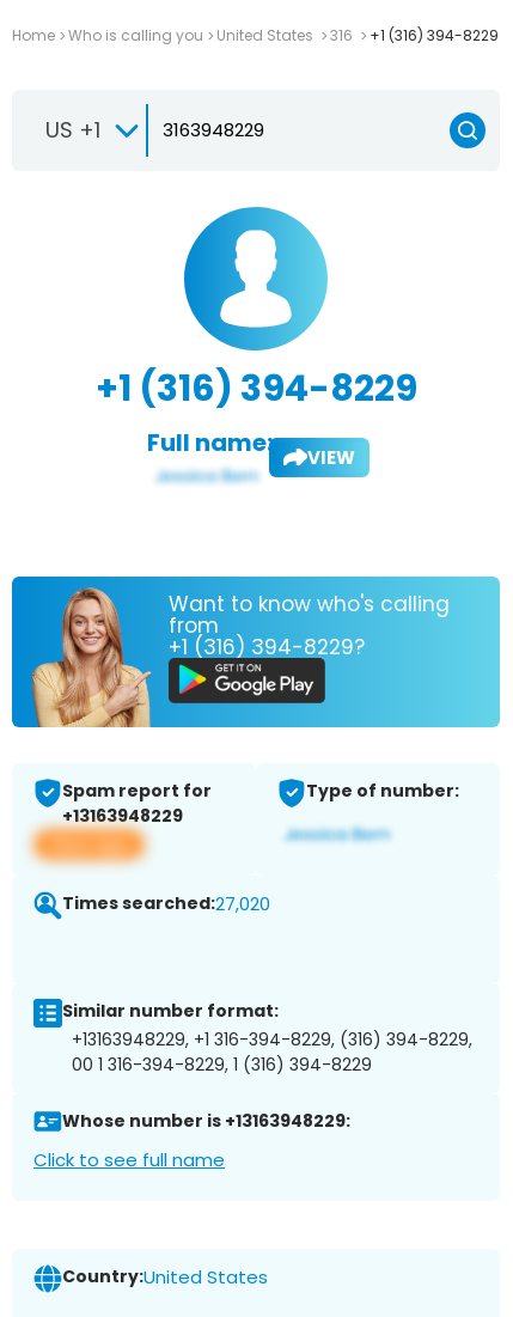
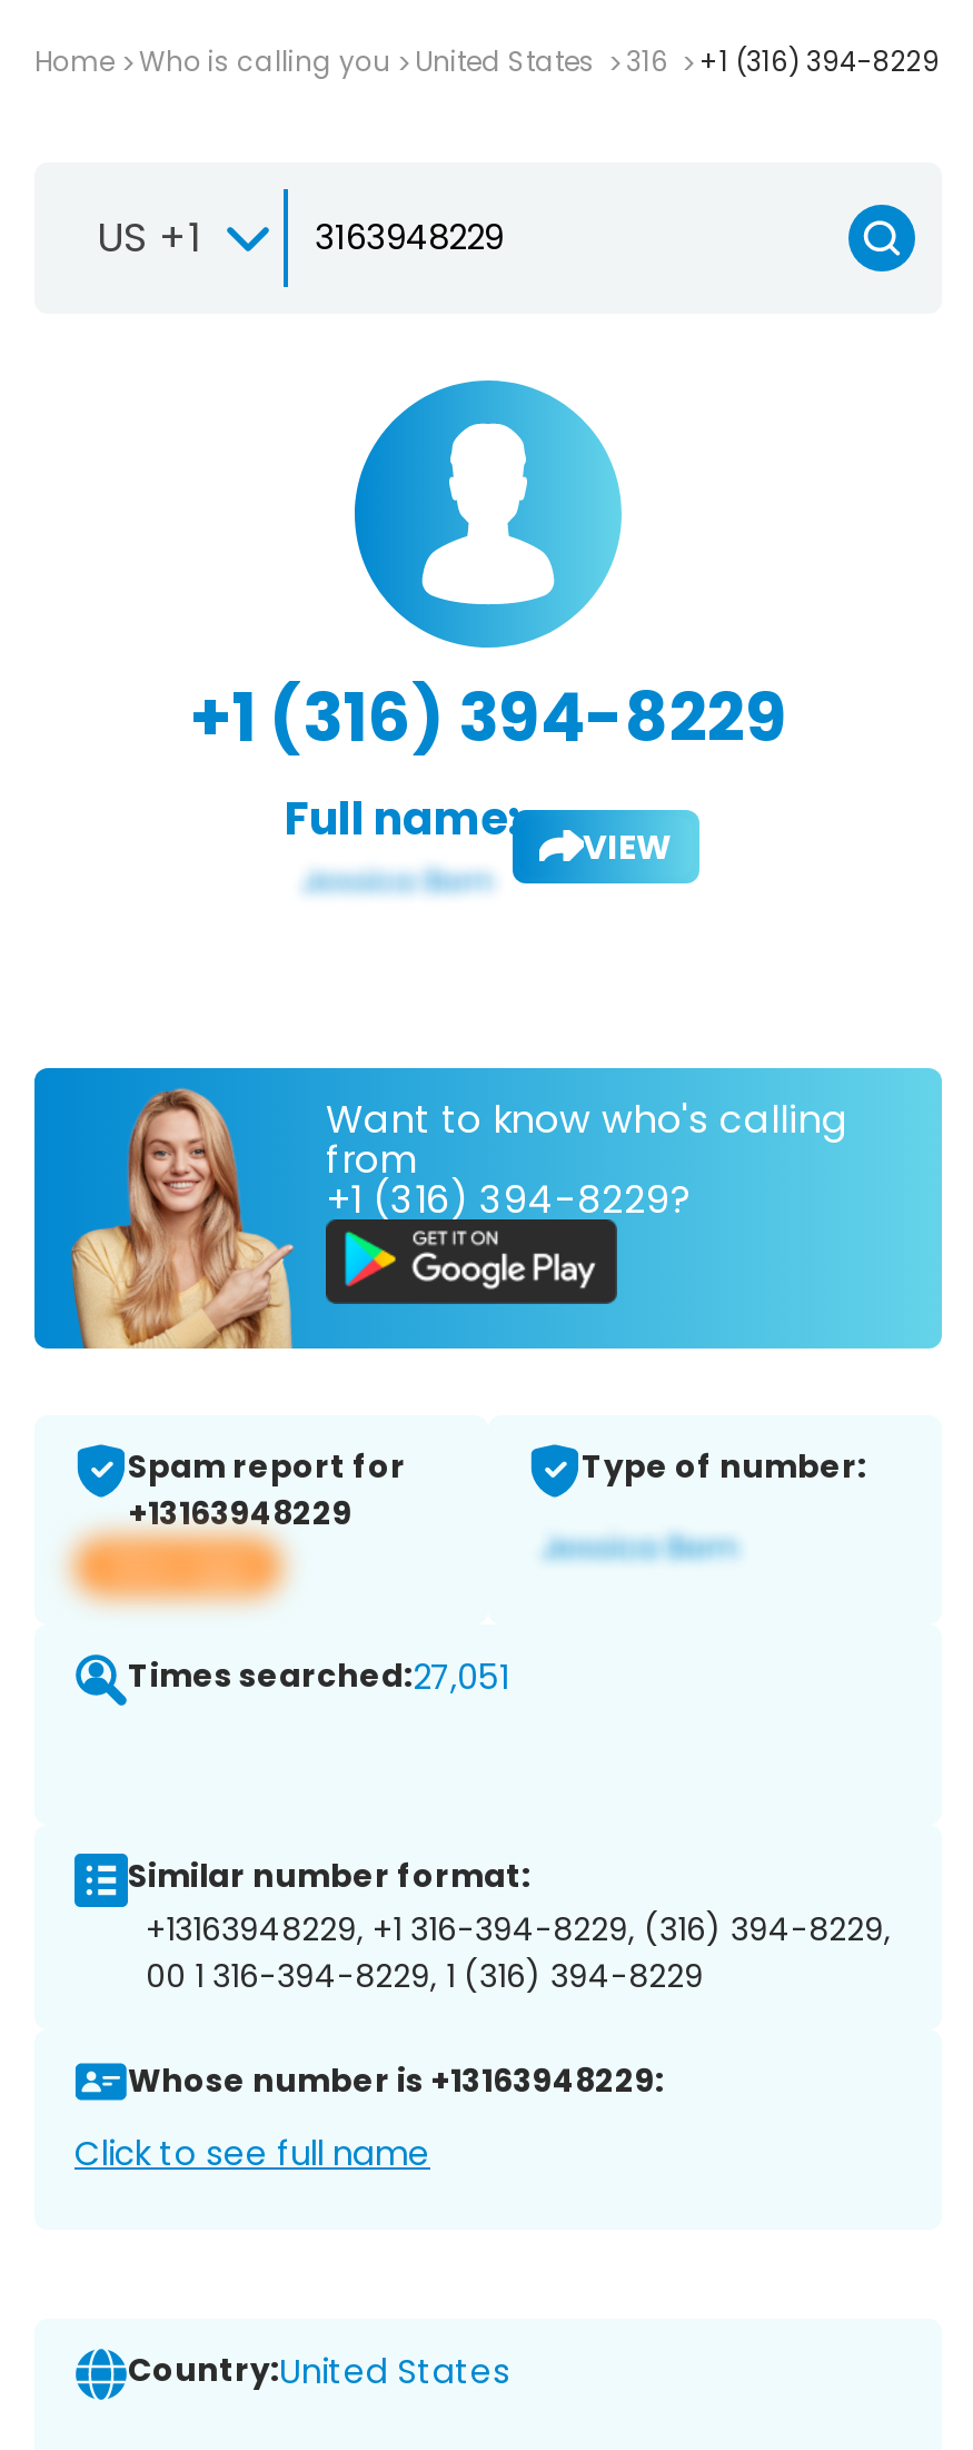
- Times searched:27,020
+ Times searched:27,051
